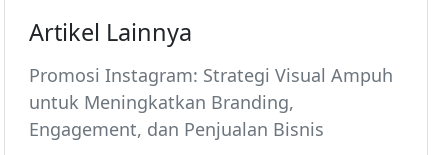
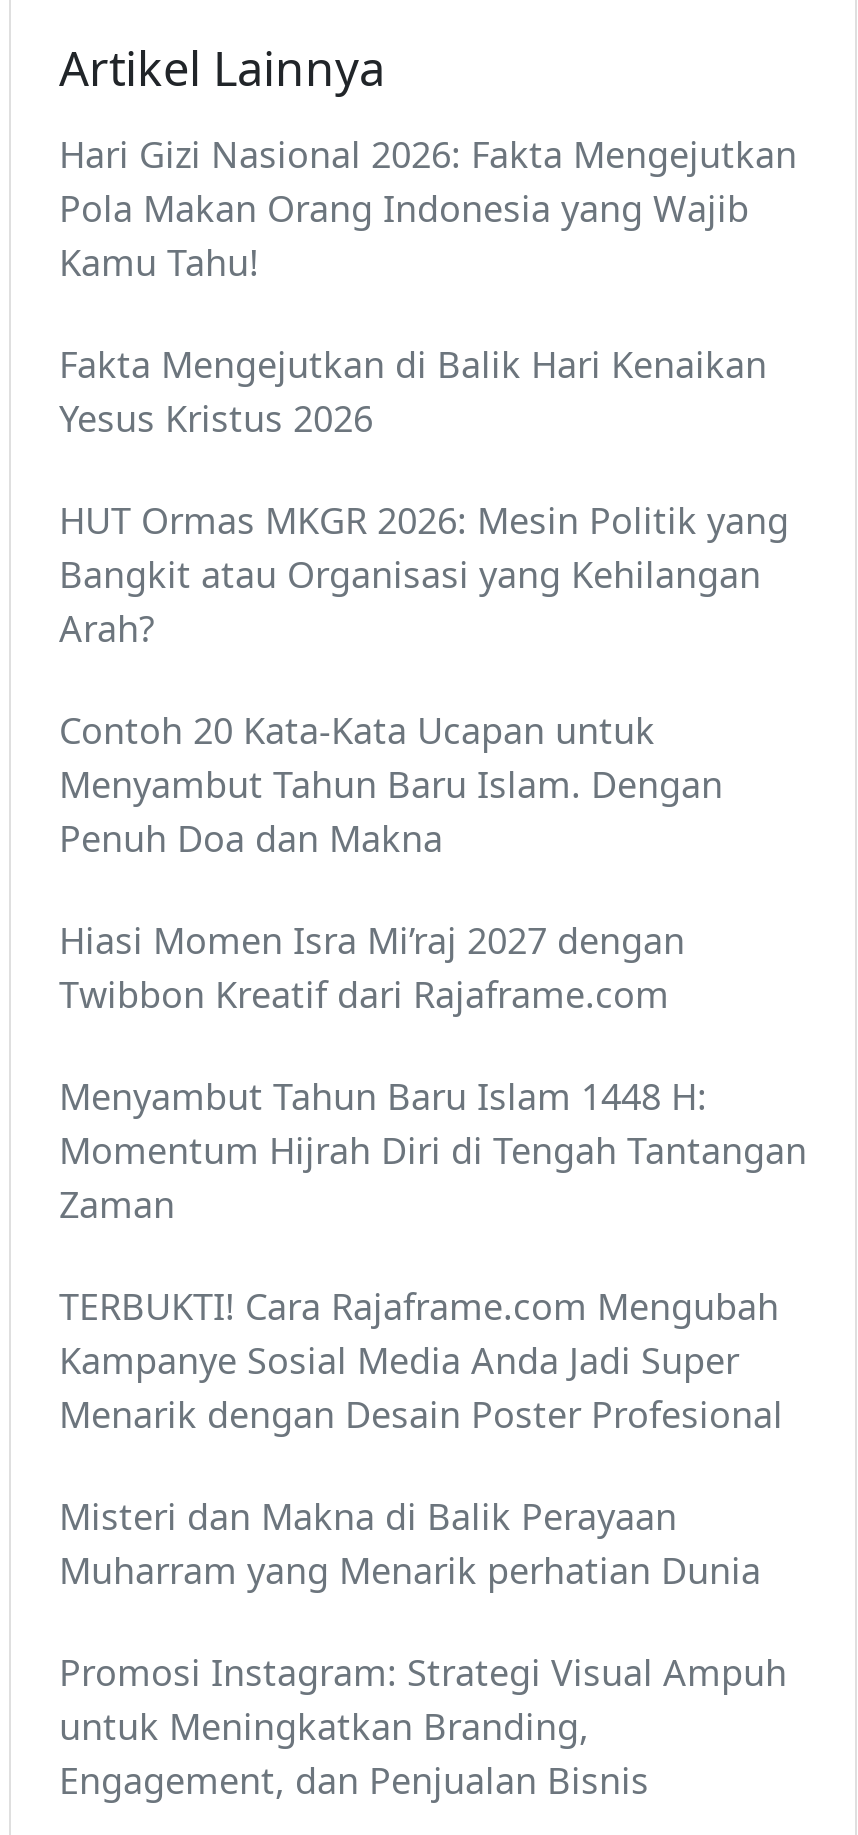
+ Hari Gizi Nasional 2026: Fakta Mengejutkan
+ Pola Makan Orang Indonesia yang Wajib
+ Kamu Tahu!
+ Fakta Mengejutkan di Balik Hari Kenaikan
+ Yesus Kristus 2026
+ HUT Ormas MKGR 2026: Mesin Politik yang
+ Bangkit atau Organisasi yang Kehilangan
+ Arah?
+ Contoh 20 Kata-Kata Ucapan untuk
+ Menyambut Tahun Baru Islam. Dengan
+ Penuh Doa dan Makna
+ Hiasi Momen Isra Mi’raj 2027 dengan
+ Twibbon Kreatif dari Rajaframe.com
+ Menyambut Tahun Baru Islam 1448 H:
+ Momentum Hijrah Diri di Tengah Tantangan
+ Zaman
+ TERBUKTI! Cara Rajaframe.com Mengubah
+ Kampanye Sosial Media Anda Jadi Super
+ Menarik dengan Desain Poster Profesional
+ Misteri dan Makna di Balik Perayaan
+ Muharram yang Menarik perhatian Dunia
